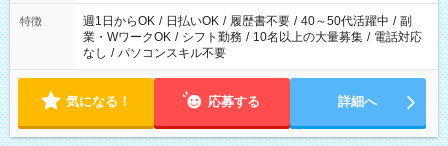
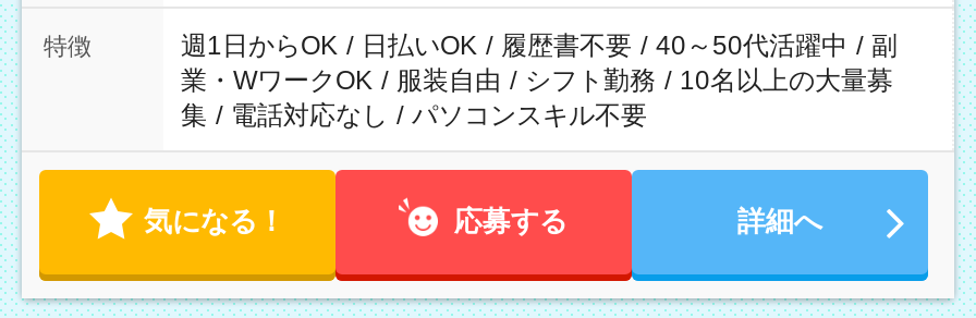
- 業・WワークOK / シフト勤務 / 10名以上の大量募集 / 電話対応
- なし / パソコンスキル不要
+ 業・WワークOK / 服装自由 / シフト勤務 / 10名以上の大量募
+ 集 / 電話対応なし / パソコンスキル不要
